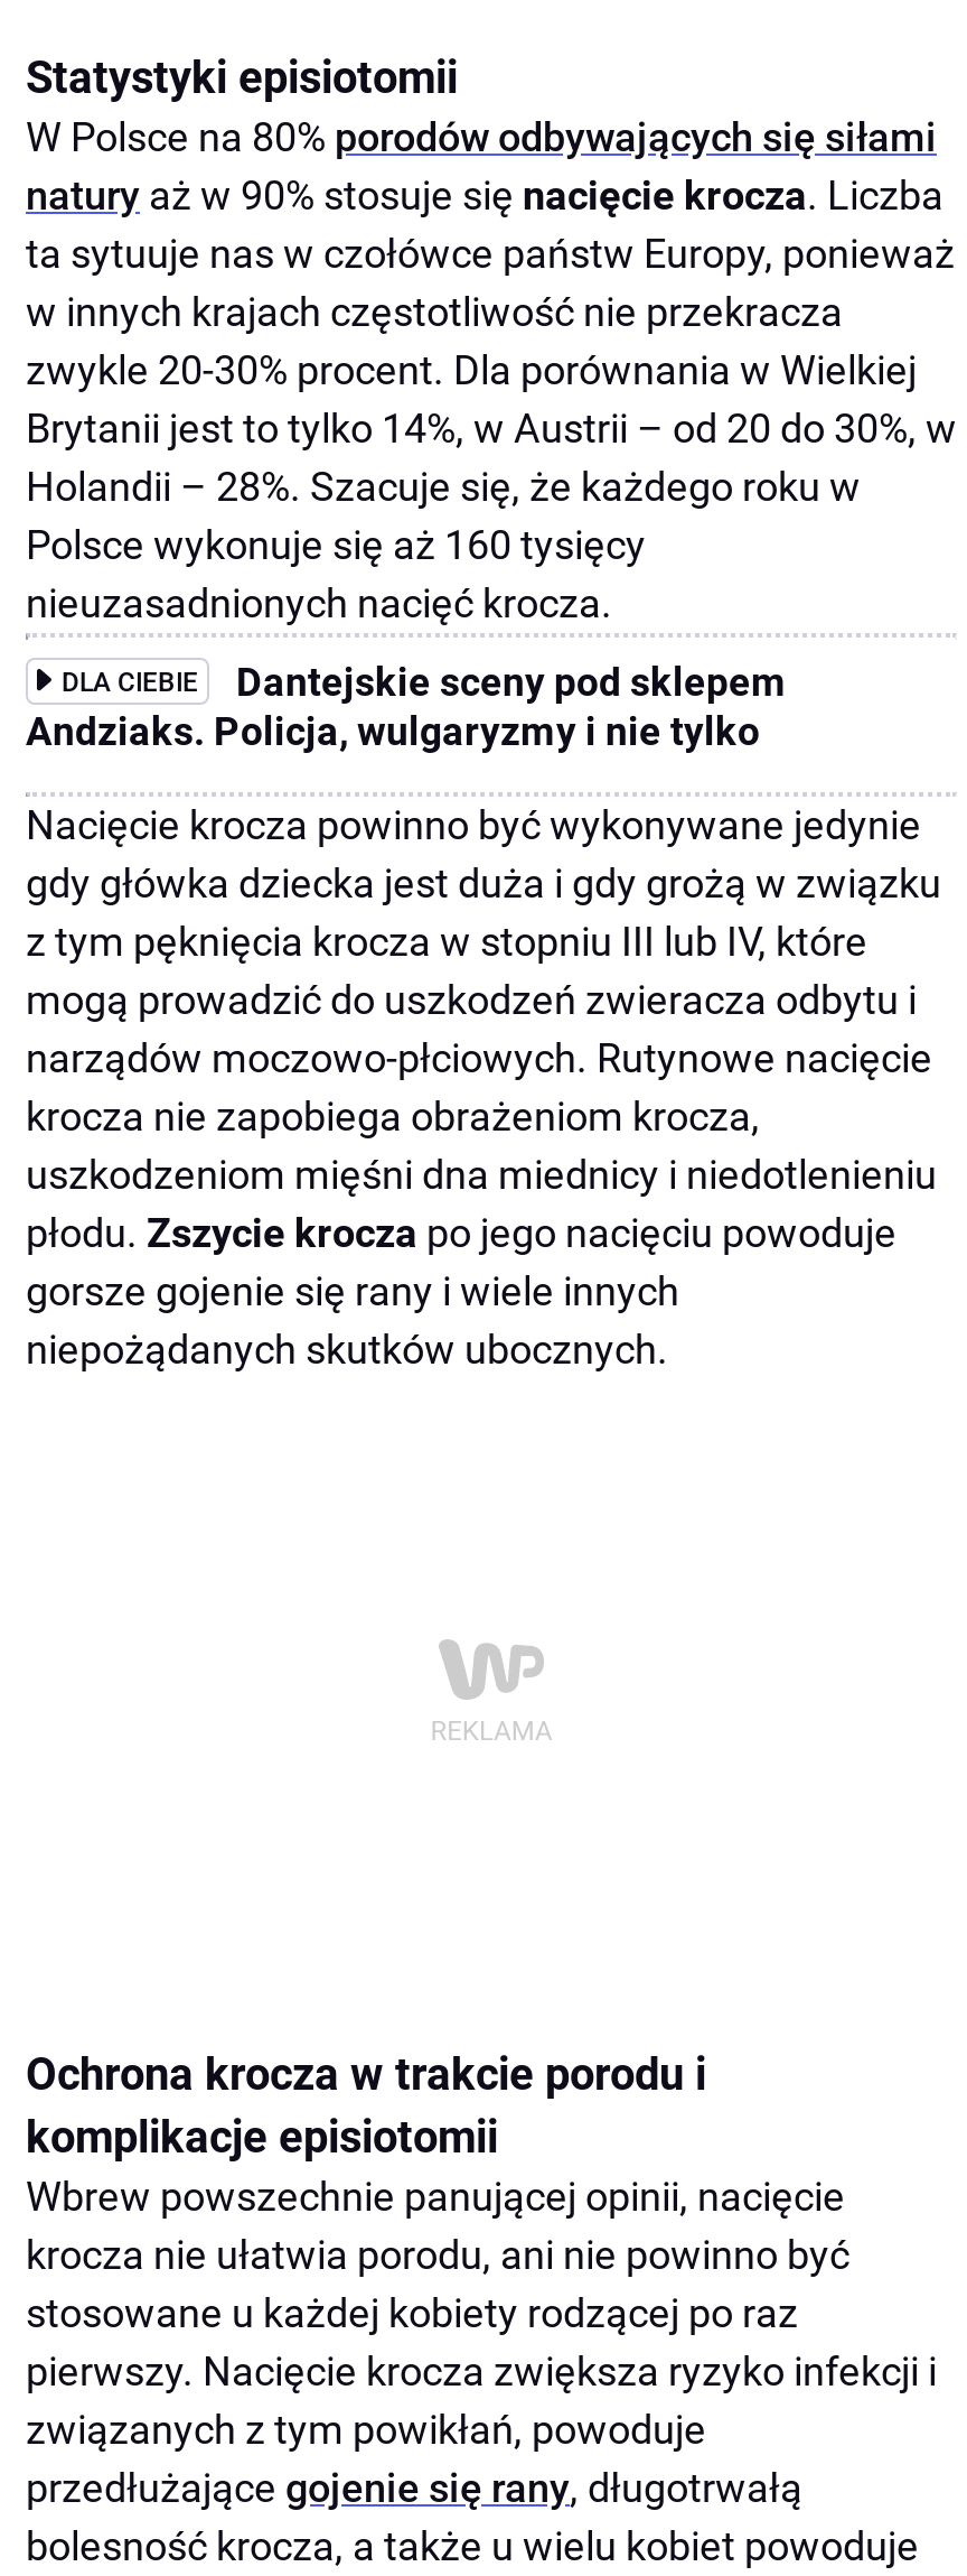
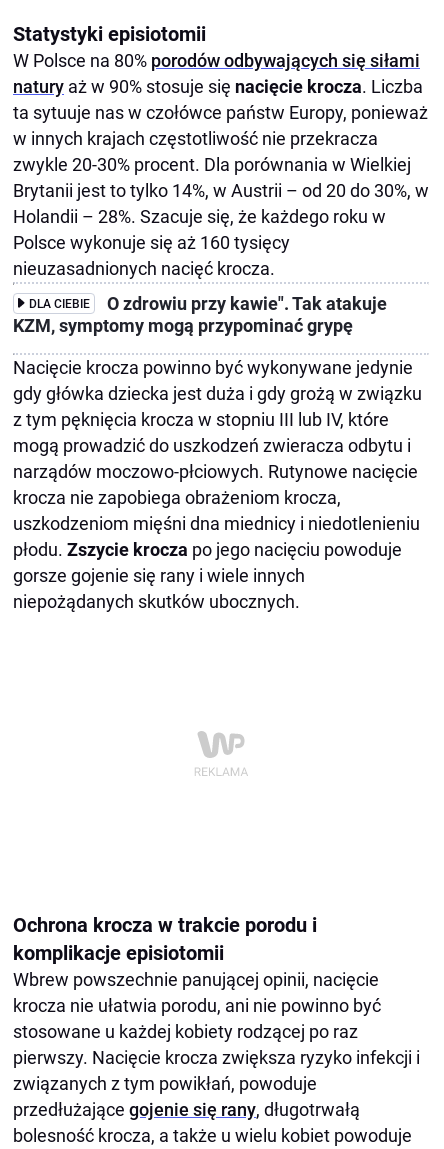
- Dantejskie sceny pod sklepem
- Andziaks. Policja, wulgaryzmy i nie tylko
+ O zdrowiu przy kawie". Tak atakuje
+ KZM, symptomy mogą przypominać grypę
